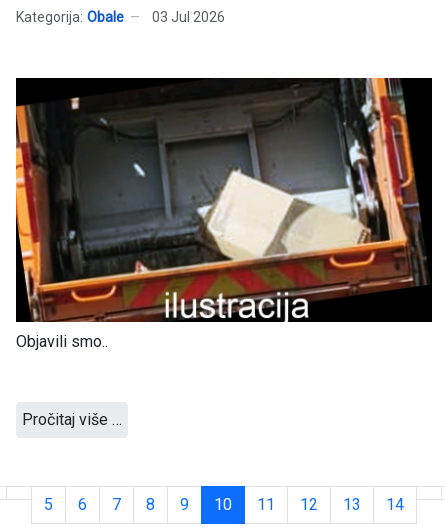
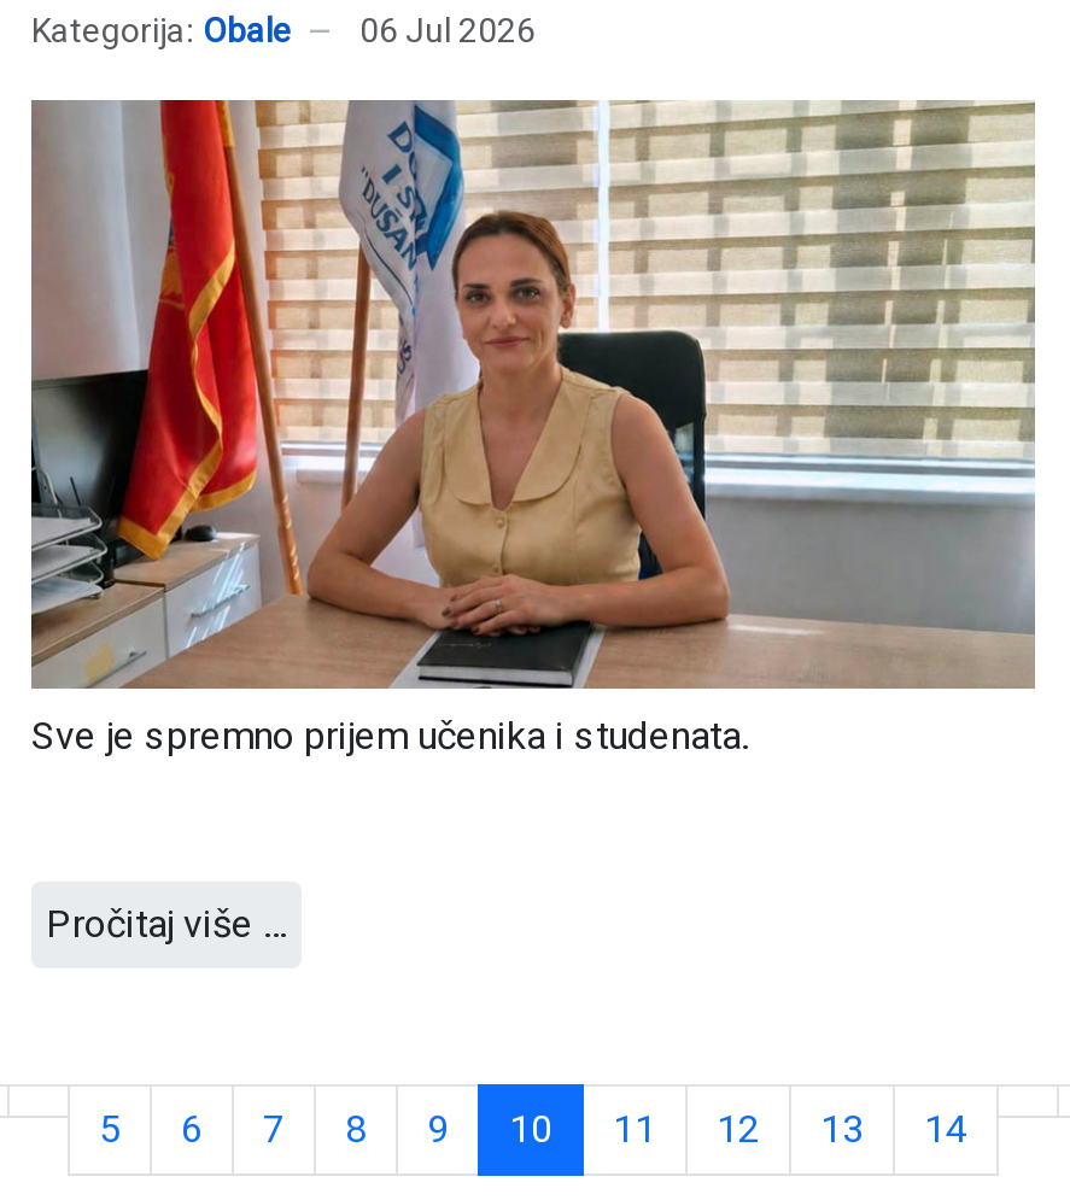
- Kategorija: Obale 03 Jul 2026
+ Kategorija: Obale 06 Jul 2026

- [image]
- Objavili smo..
+ [image]
+ Sve je spremno prijem učenika i studenata.
